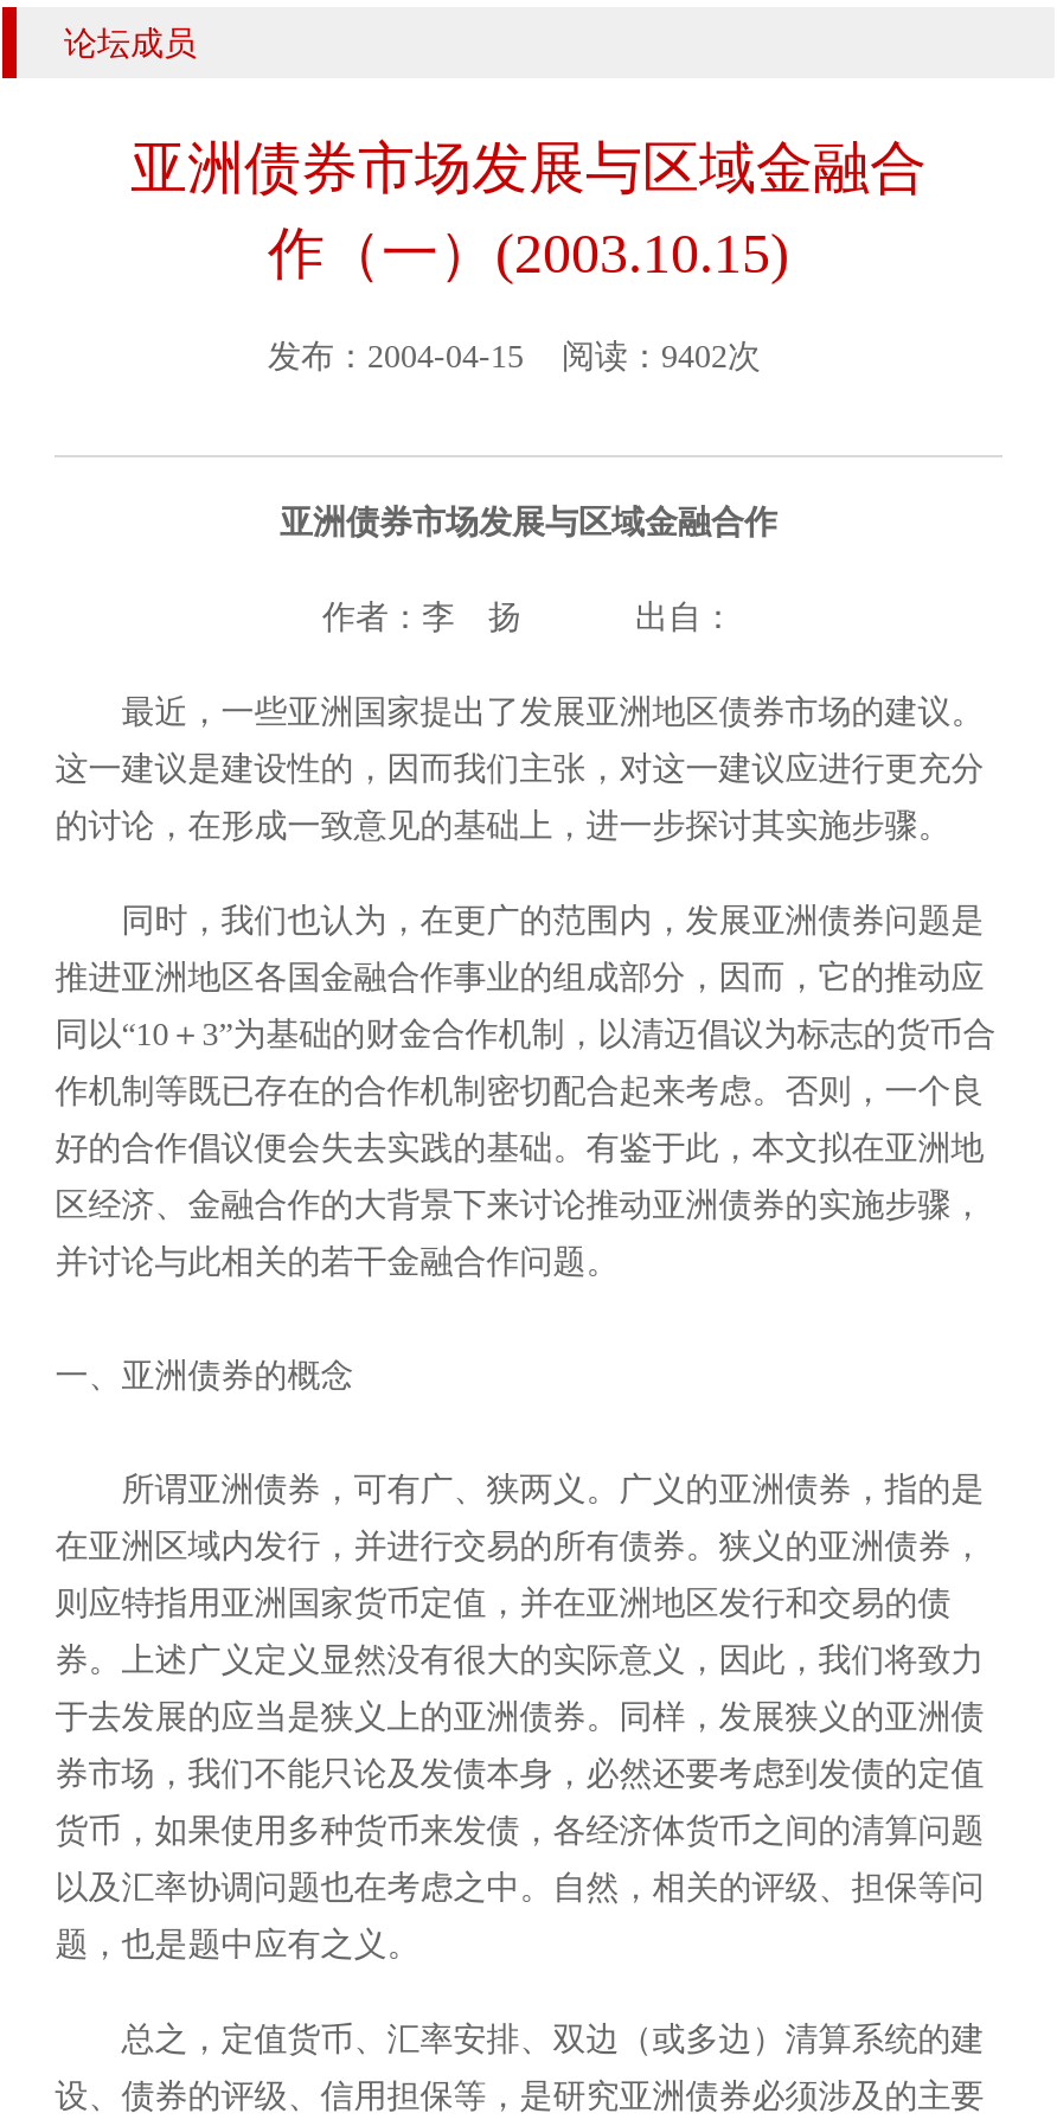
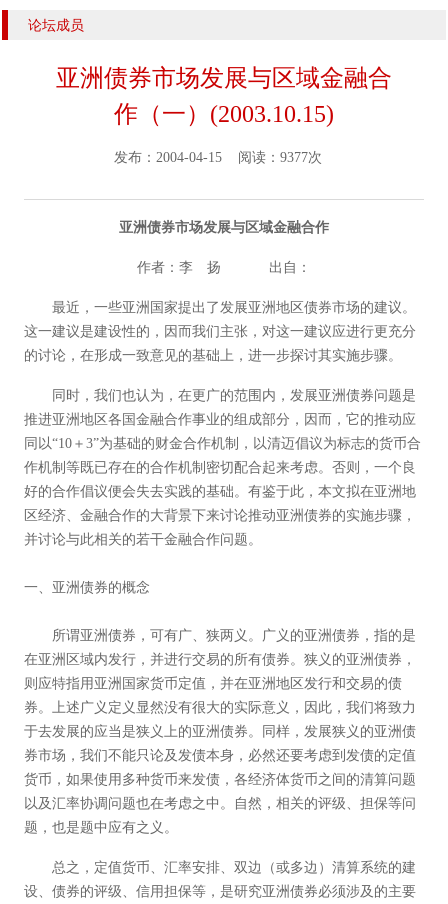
- 发布：2004-04-15 阅读：9402次
+ 发布：2004-04-15 阅读：9377次
